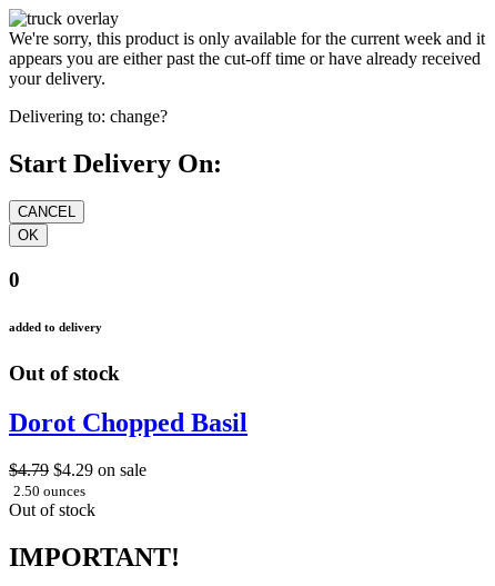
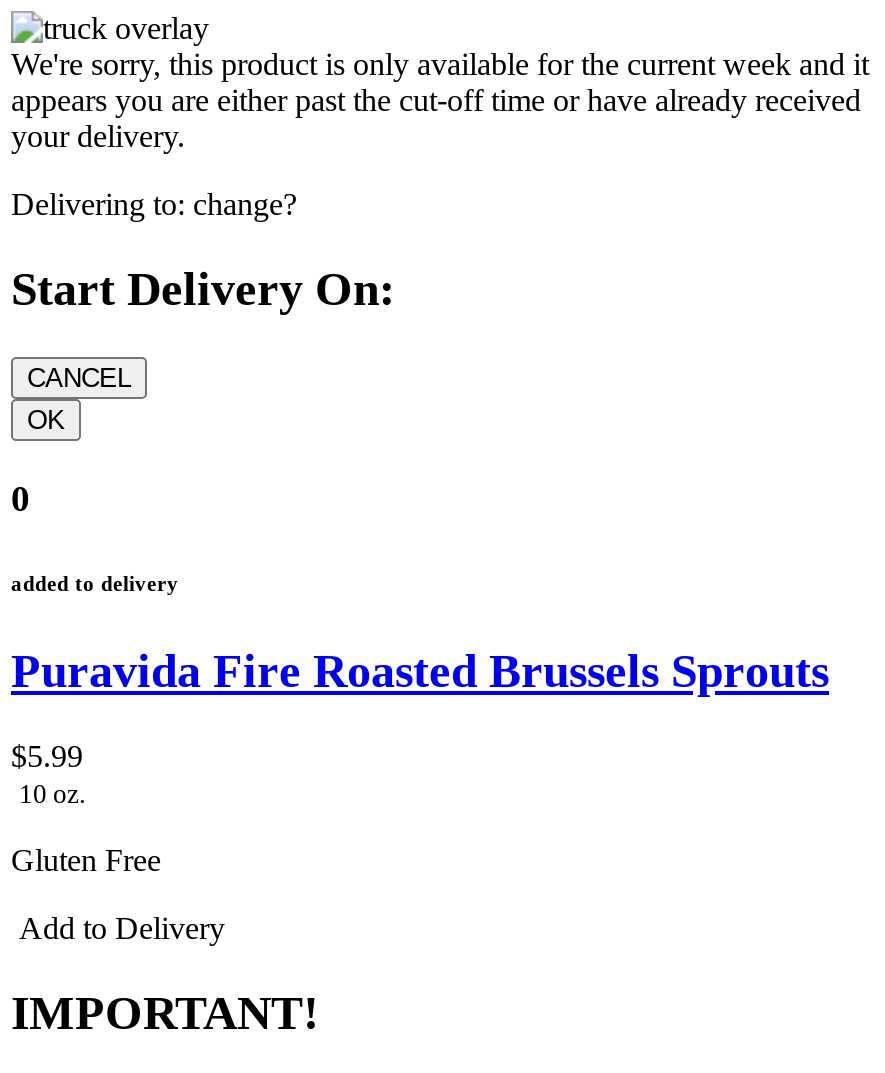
- Out of stock
- Dorot Chopped Basil
- $4.79 $4.29 on sale
- 2.50 ounces
- Out of stock
+ Puravida Fire Roasted Brussels Sprouts
+ $5.99
+ 10 oz.
+ Gluten Free
+ Add to Delivery
